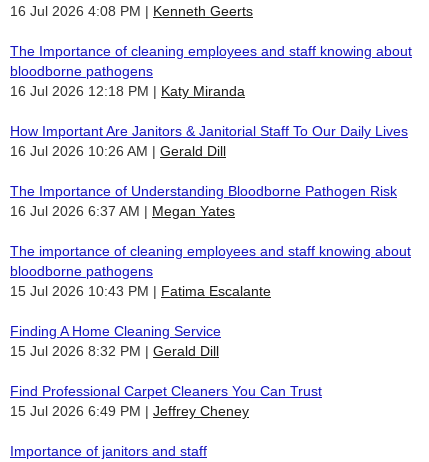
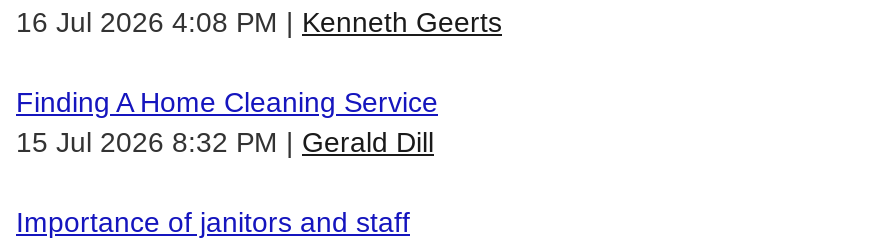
- The Importance of cleaning employees and staff knowing about
- bloodborne pathogens
- 16 Jul 2026 12:18 PM
- Katy Miranda
- How Important Are Janitors & Janitorial Staff To Our Daily Lives
- 16 Jul 2026 10:26 AM
- Gerald Dill
- The Importance of Understanding Bloodborne Pathogen Risk
- 16 Jul 2026 6:37 AM
- Megan Yates
- The importance of cleaning employees and staff knowing about
- bloodborne pathogens
- 15 Jul 2026 10:43 PM
- Fatima Escalante

- Find Professional Carpet Cleaners You Can Trust
- 15 Jul 2026 6:49 PM
- Jeffrey Cheney
